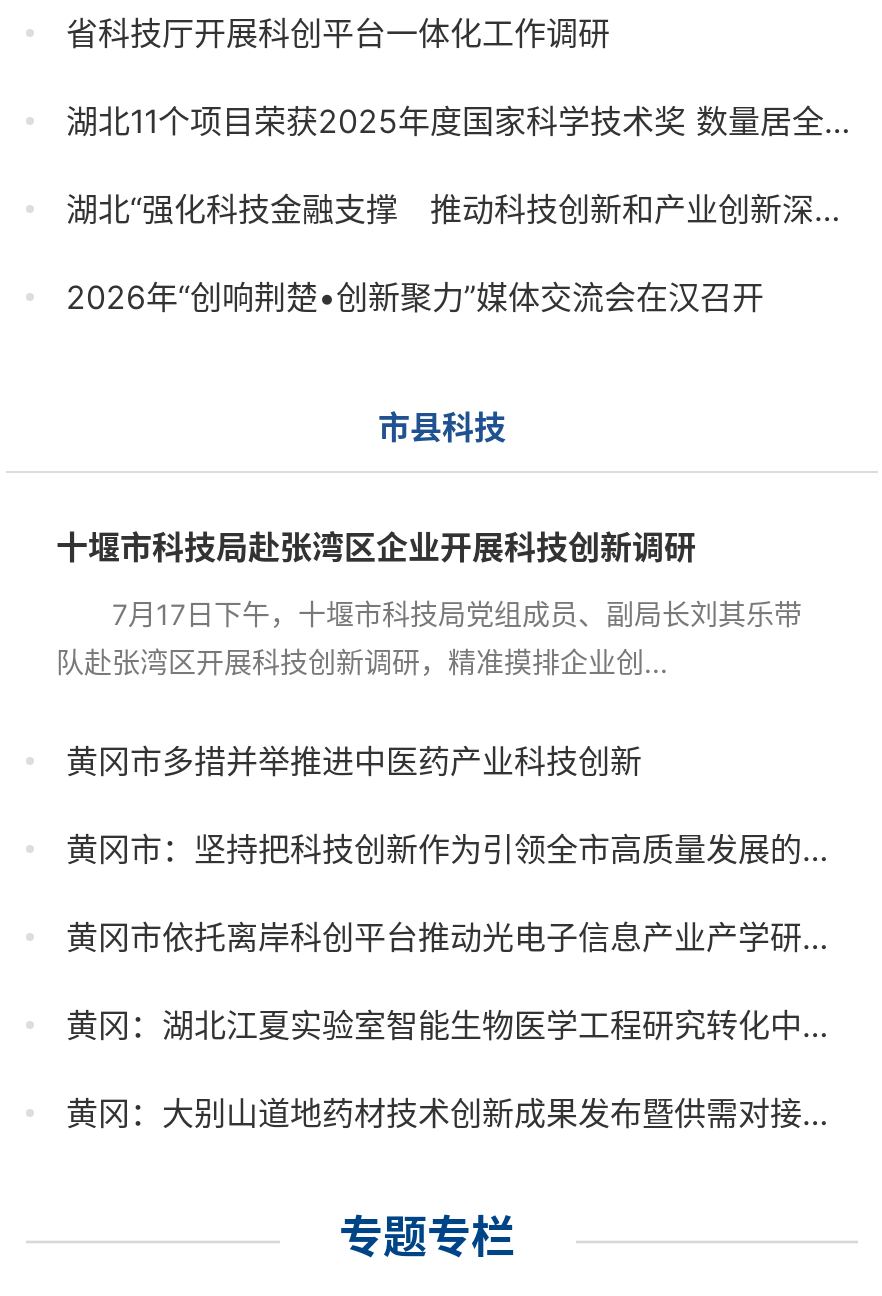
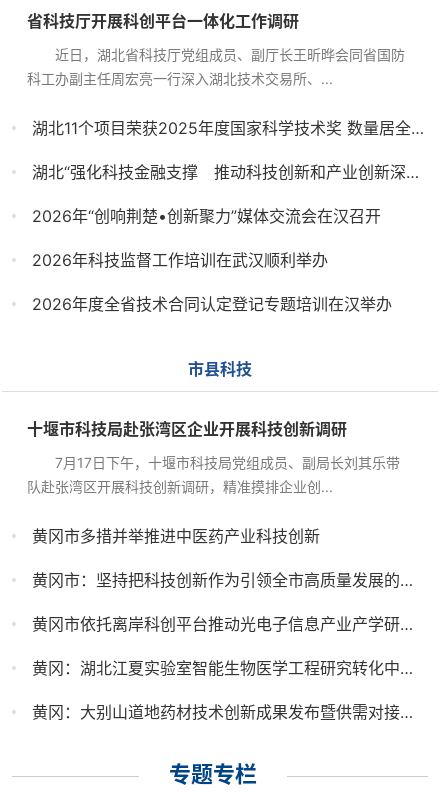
+ 近日，湖北省科技厅党组成员、副厅长王昕晔会同省国防
+ 科工办副主任周宏亮一行深入湖北技术交易所、...

+ 2026年科技监督工作培训在武汉顺利举办
+ 2026年度全省技术合同认定登记专题培训在汉举办
